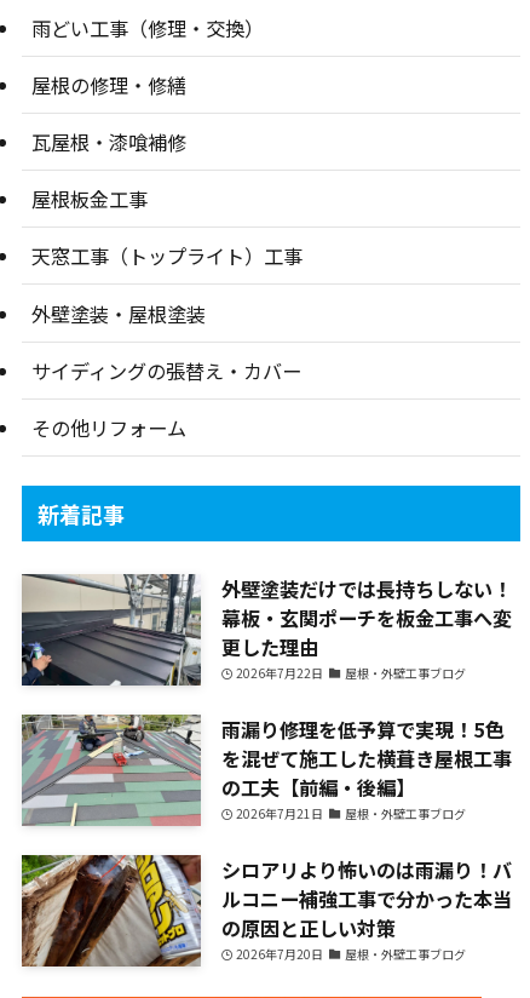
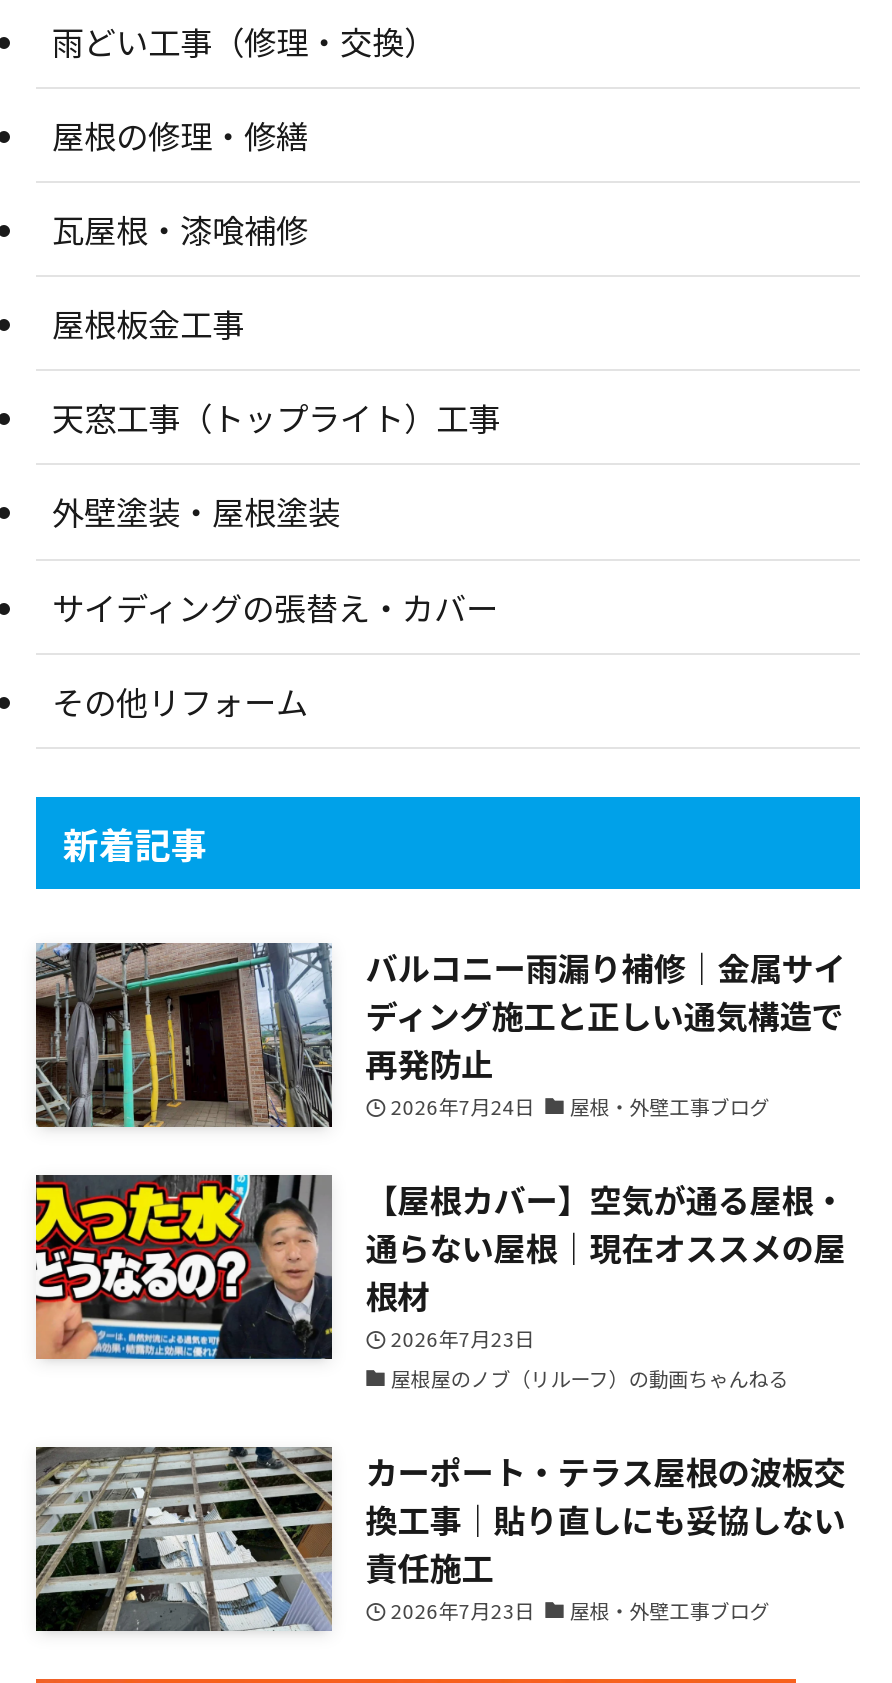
- [image]
- 外壁塗装だけでは長持ちしない！
- 幕板・玄関ポーチを板金工事へ変
- 更した理由
- 2026年7月22日
+ [image]
+ バルコニー雨漏り補修｜金属サイ
+ ディング施工と正しい通気構造で
+ 再発防止
+ 2026年7月24日

- [image]
- 雨漏り修理を低予算で実現！5色
- を混ぜて施工した横葺き屋根工事
- の工夫【前編・後編】
- 2026年7月21日
- 屋根・外壁工事ブログ
+ [image]
+ 【屋根カバー】空気が通る屋根・
+ 通らない屋根｜現在オススメの屋
+ 根材
+ 2026年7月23日
+ 屋根屋のノブ（リルーフ）の動画ちゃんねる

- [image]
- シロアリより怖いのは雨漏り！バ
- ルコニー補強工事で分かった本当
- の原因と正しい対策
- 2026年7月20日
+ [image]
+ カーポート・テラス屋根の波板交
+ 換工事｜貼り直しにも妥協しない
+ 責任施工
+ 2026年7月23日
